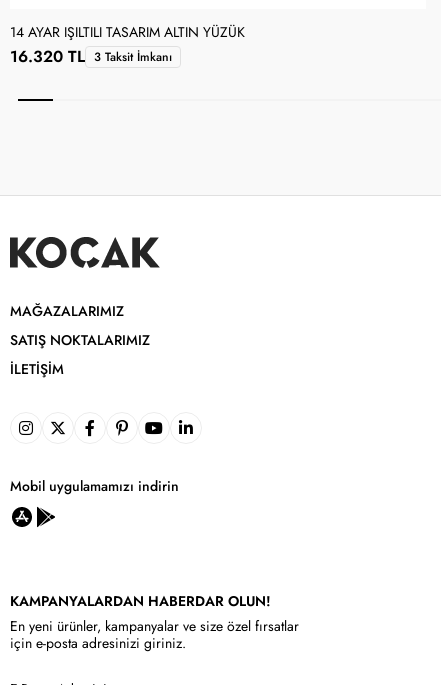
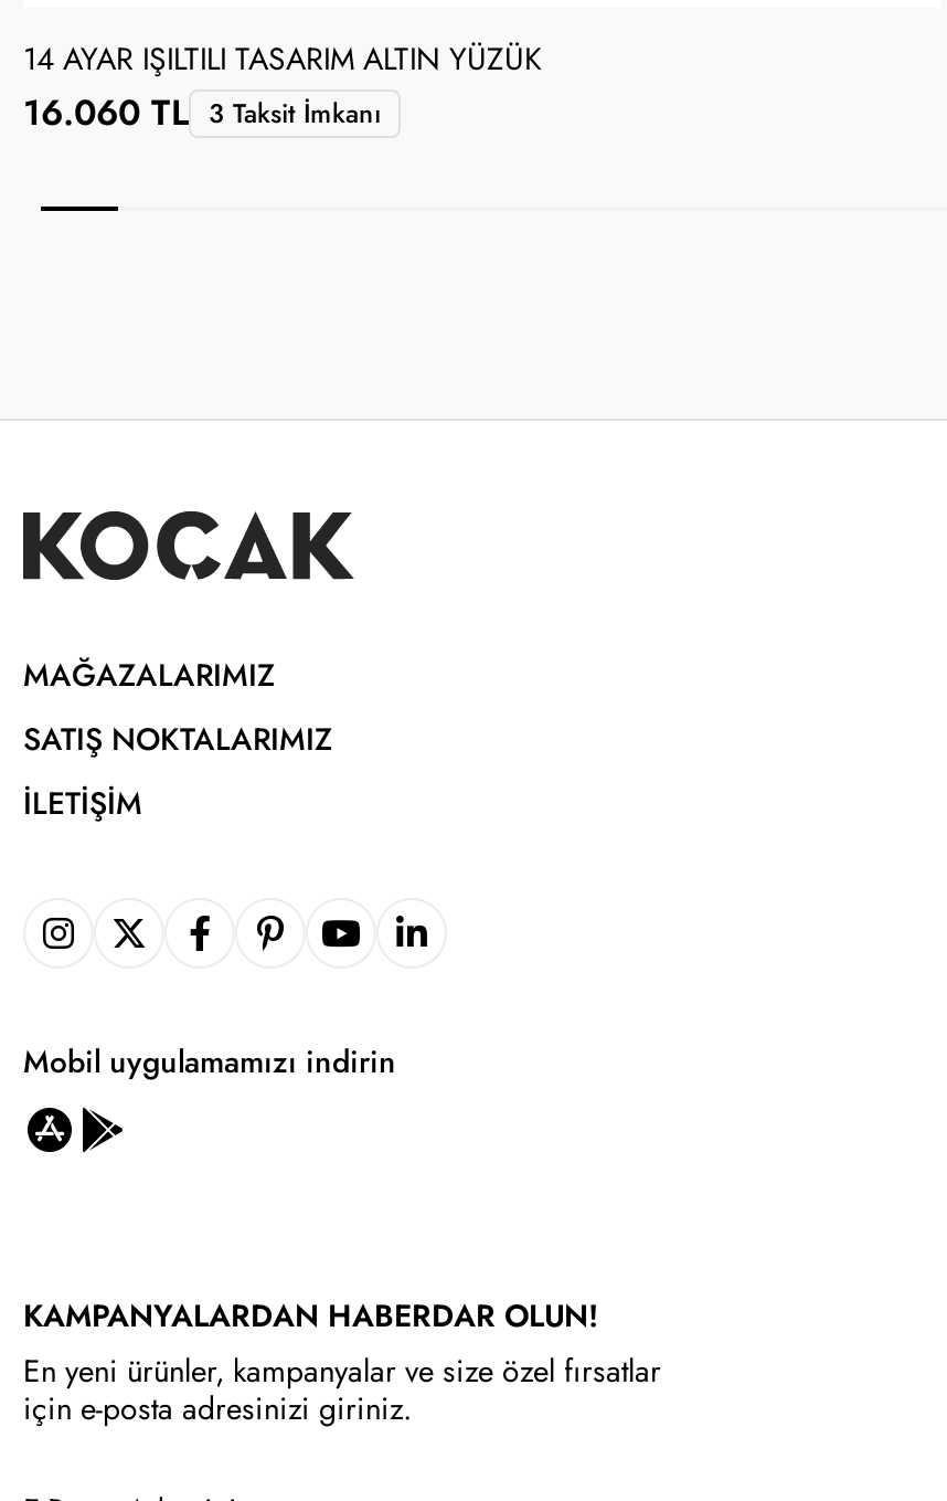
- 16.320 TL 3 Taksit İmkanı
+ 16.060 TL 3 Taksit İmkanı
